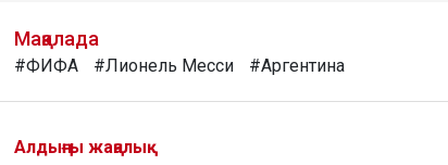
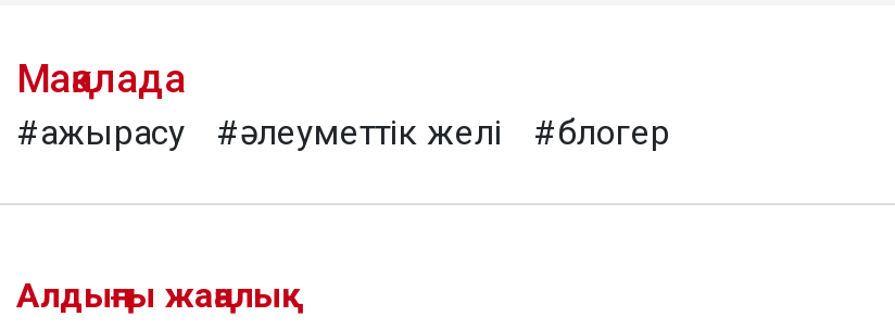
- #ФИФА
- #Лионель Месси
- #Аргентина
+ #ажырасу
+ #әлеуметтік желі
+ #блогер
